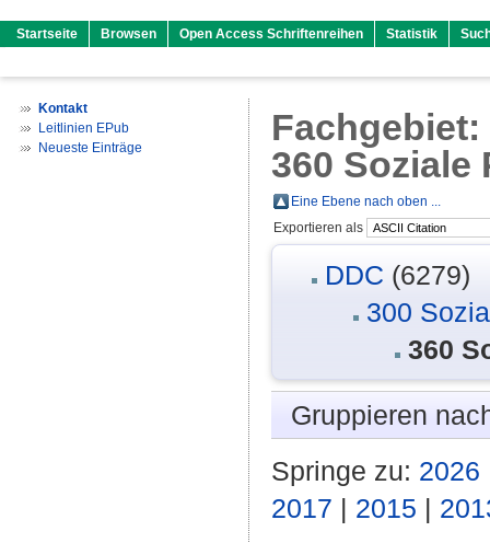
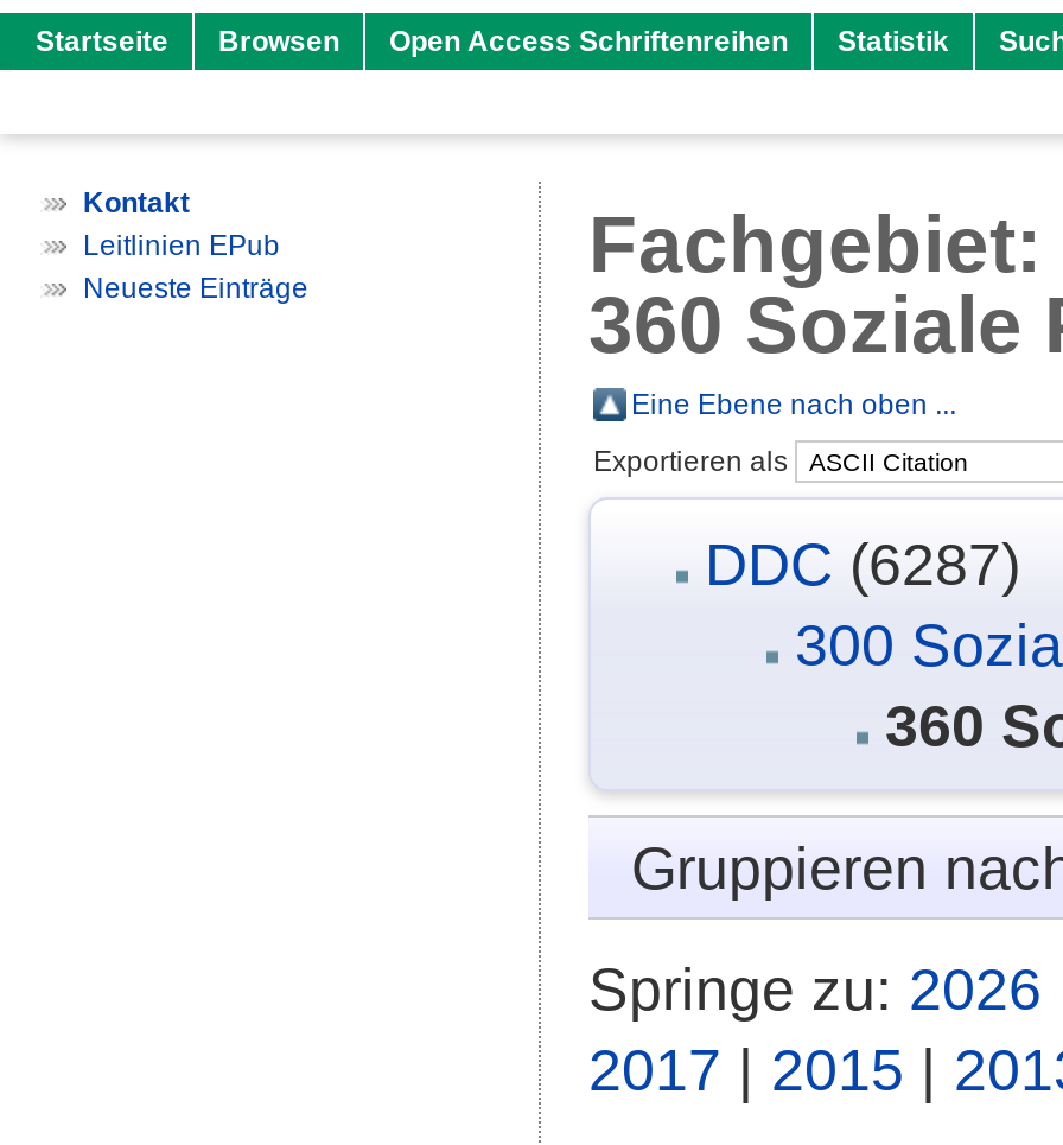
- DDC (6279)
+ DDC (6287)
